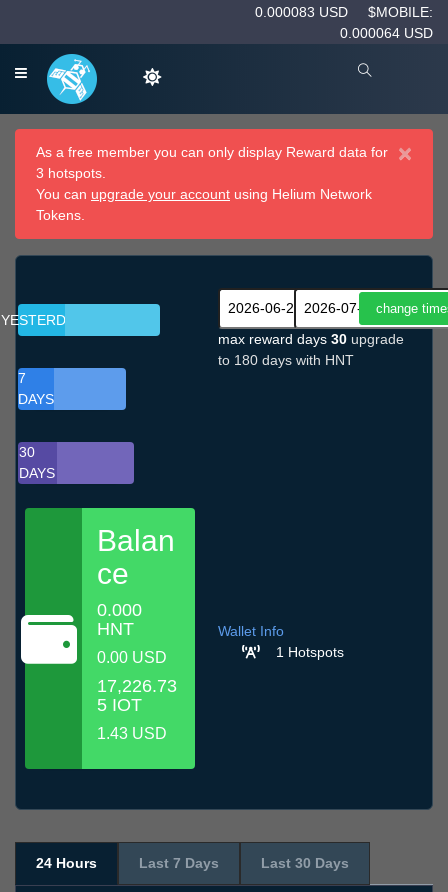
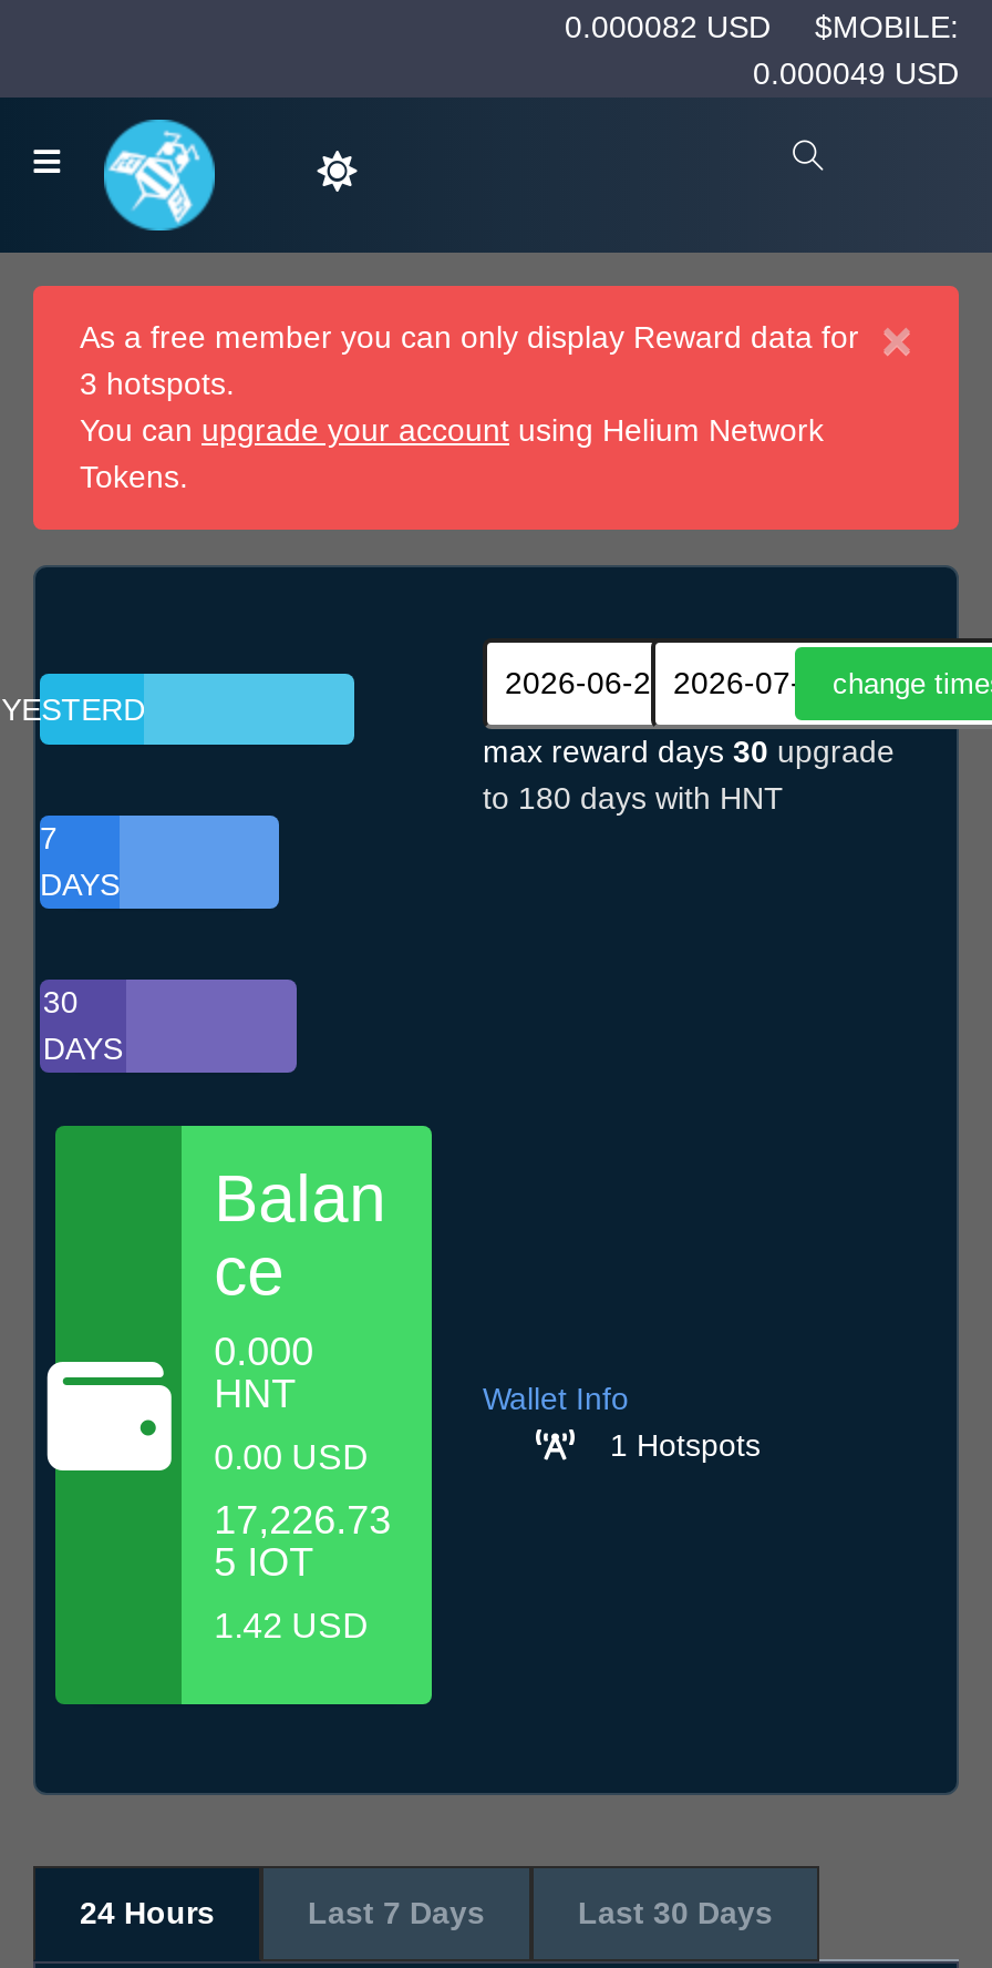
- 0.000083 USD $MOBILE:
+ 0.000082 USD $MOBILE:

- 0.000064 USD
+ 0.000049 USD

- 1.43 USD
+ 1.42 USD
